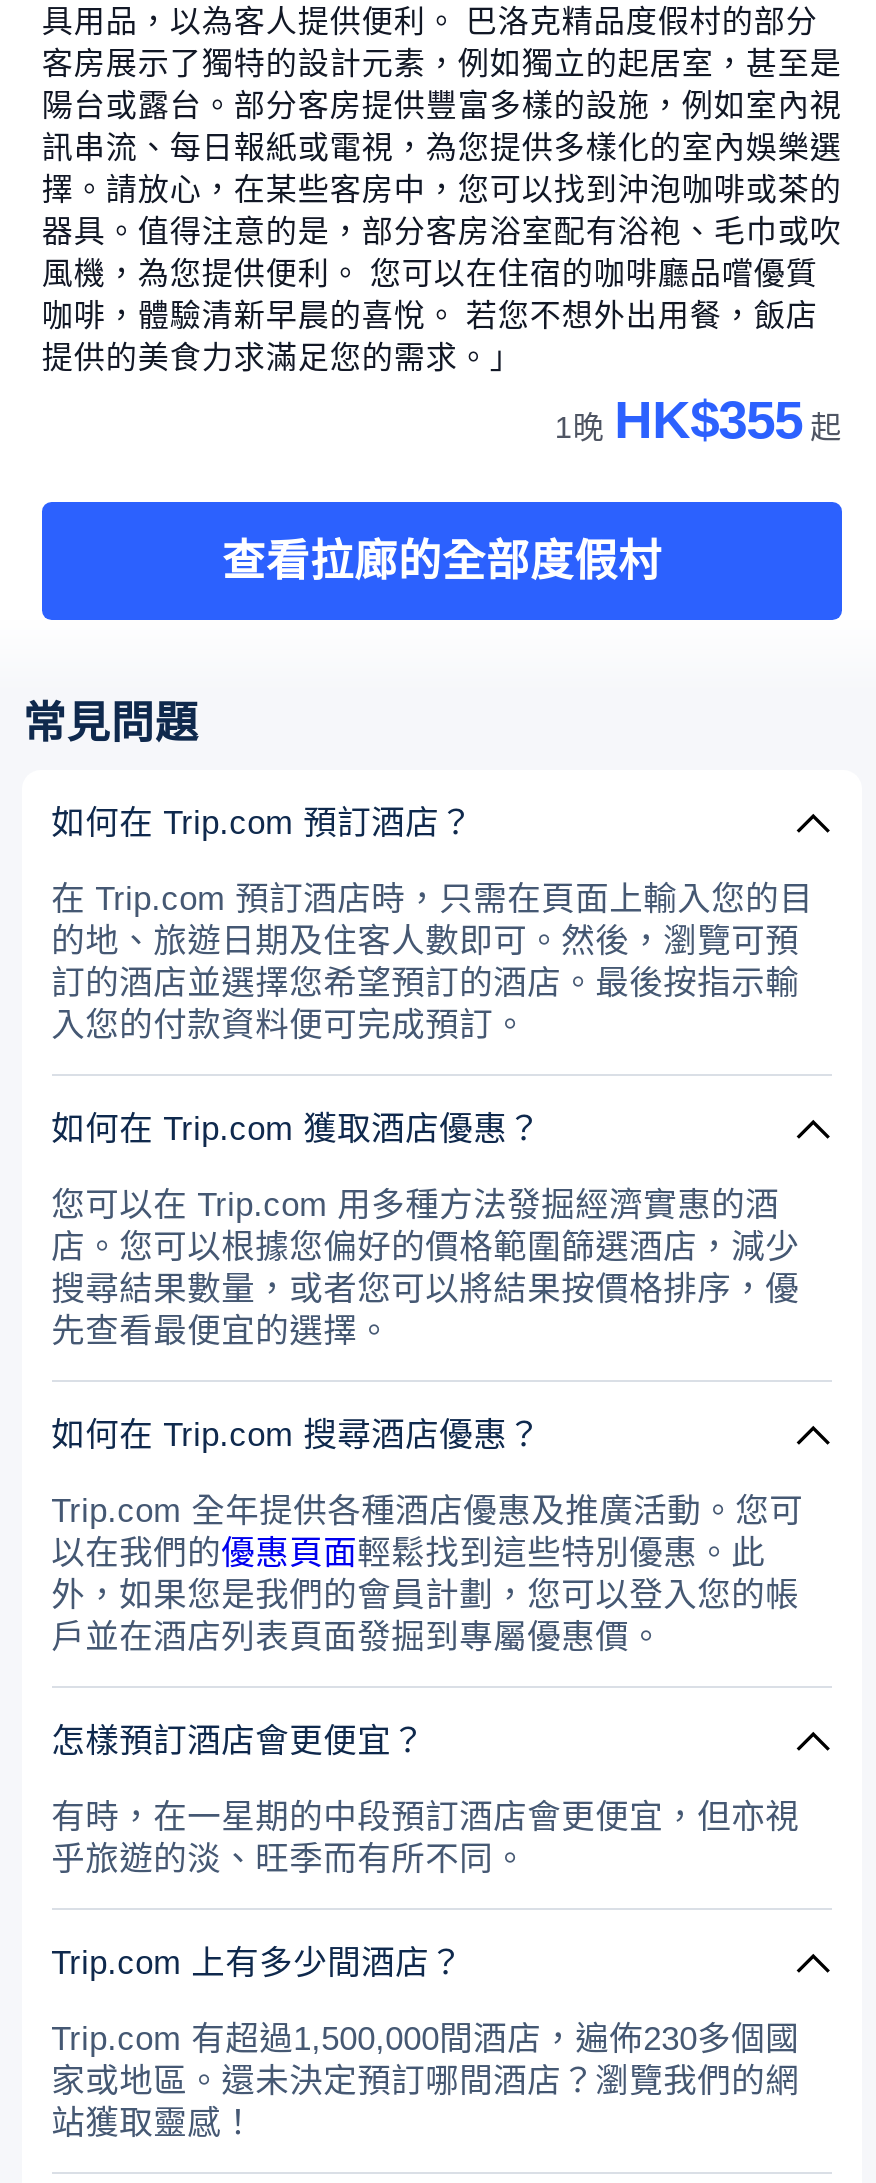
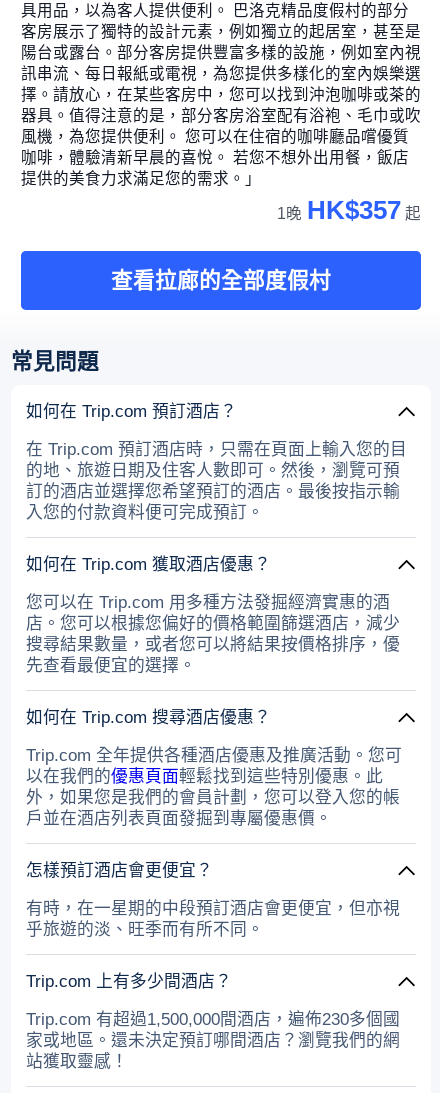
- 1晚 HK$355起
+ 1晚 HK$357起
